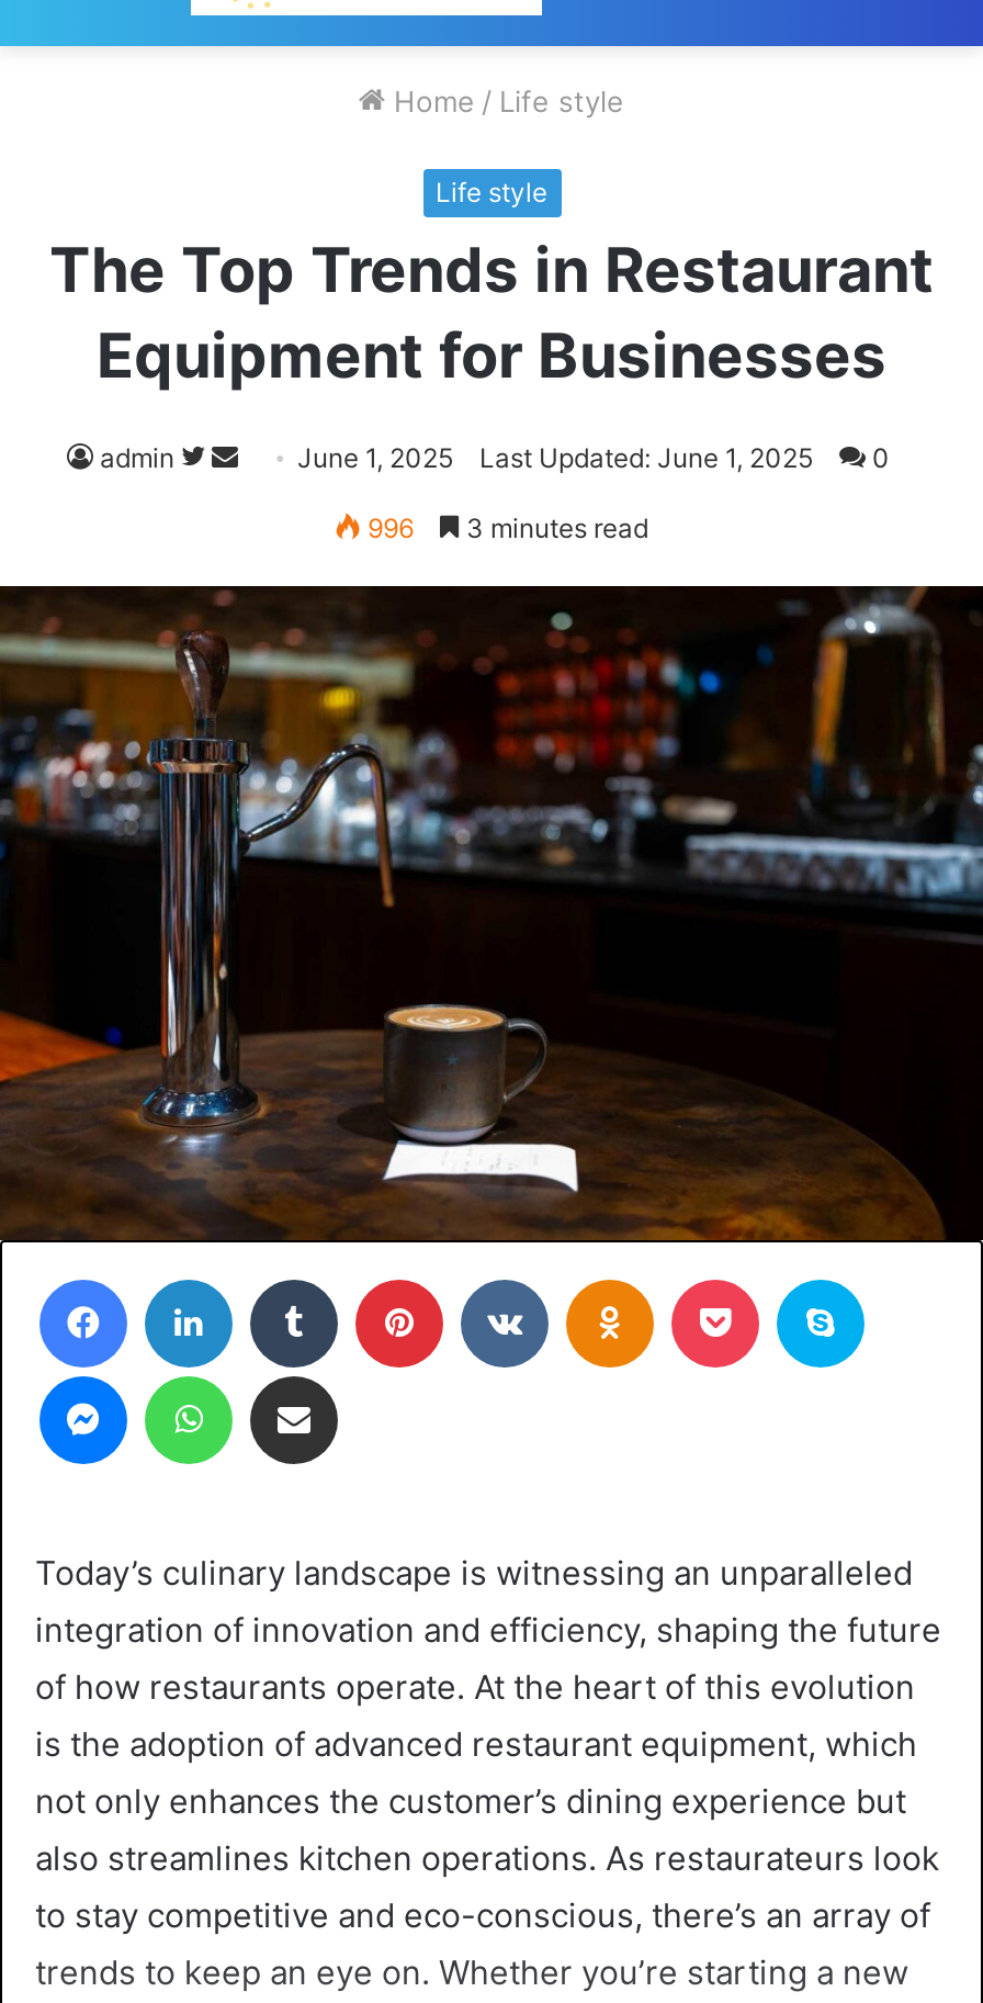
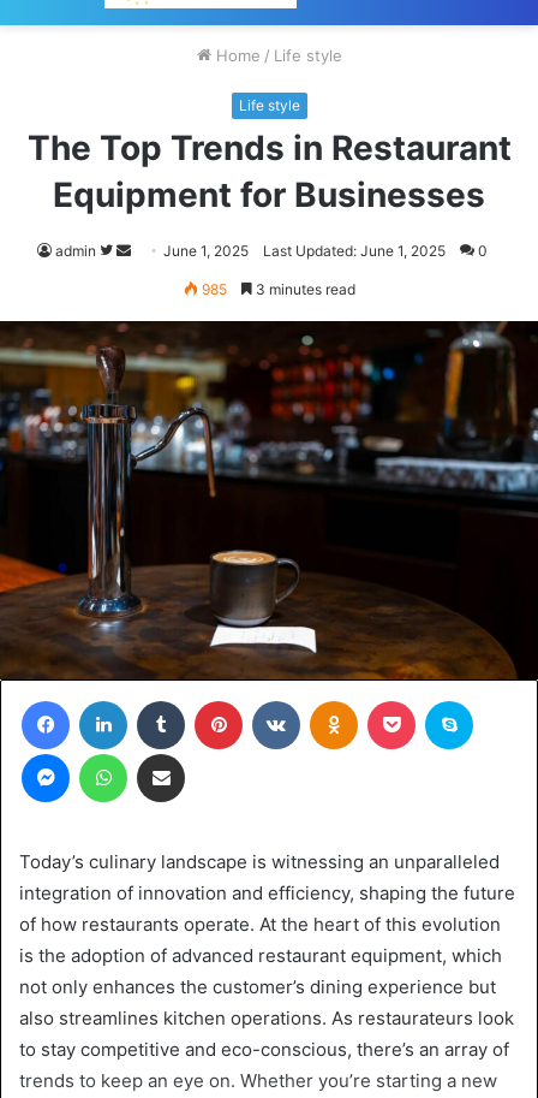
- 996 3 minutes read
+ 985 3 minutes read
